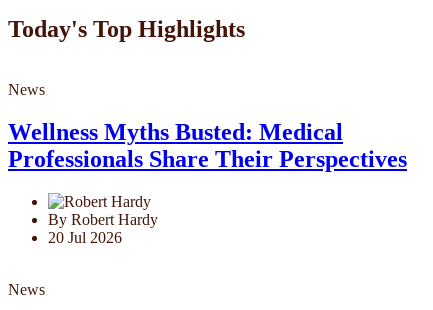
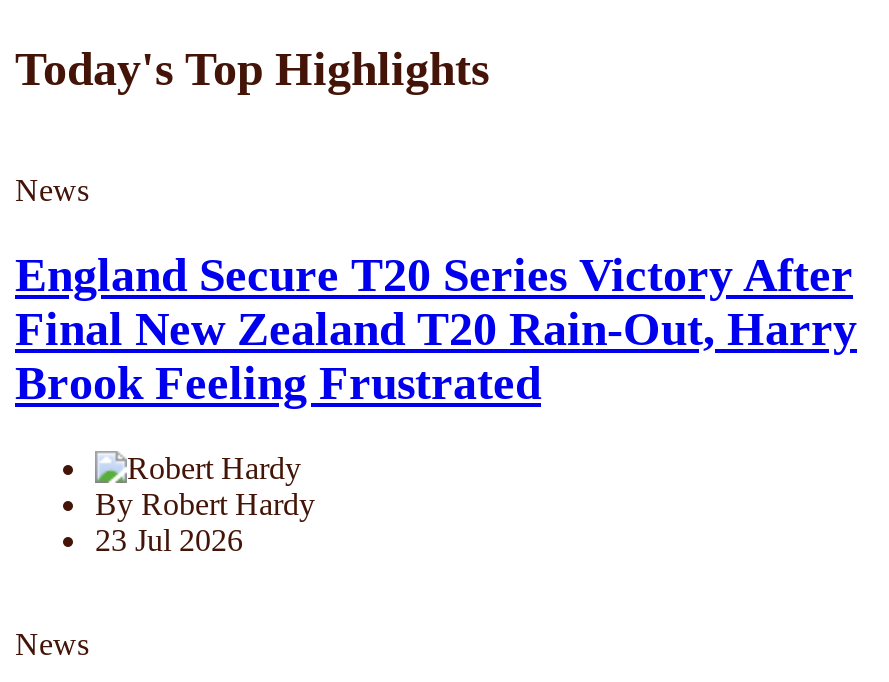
- Wellness Myths Busted: Medical
- Professionals Share Their Perspectives
+ England Secure T20 Series Victory After
+ Final New Zealand T20 Rain-Out, Harry
+ Brook Feeling Frustrated

- 20 Jul 2026
+ 23 Jul 2026
